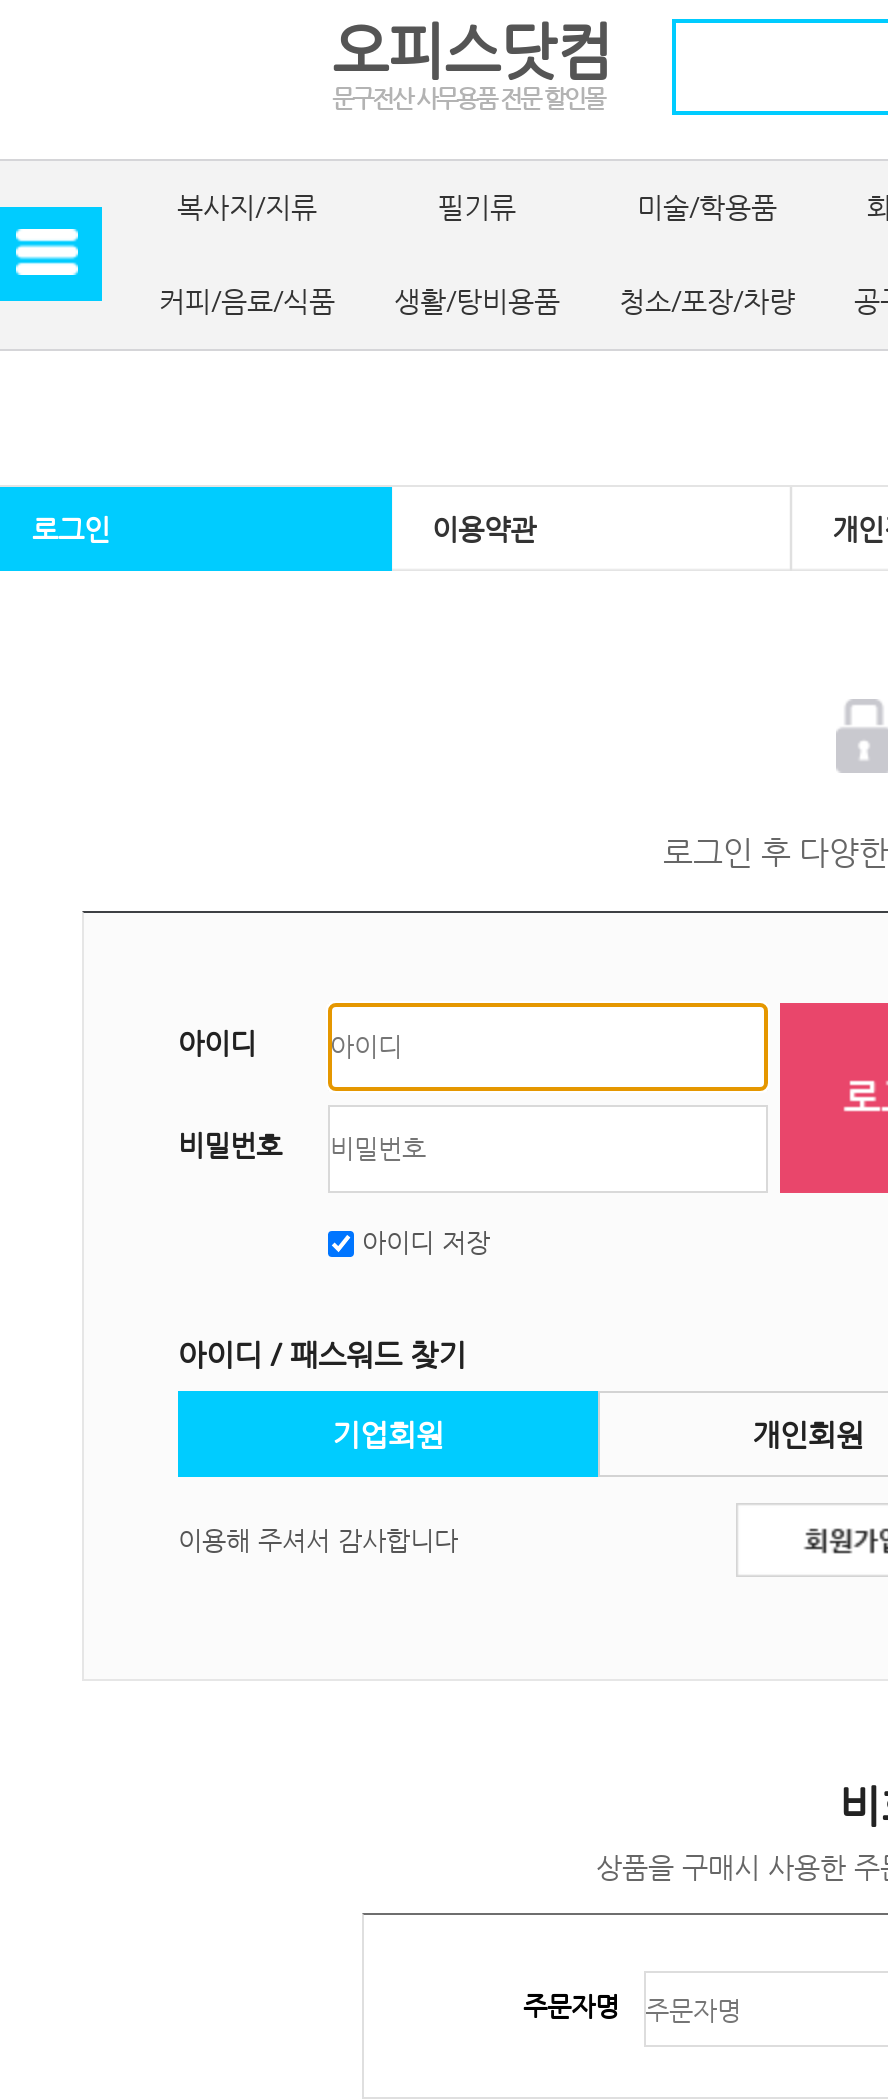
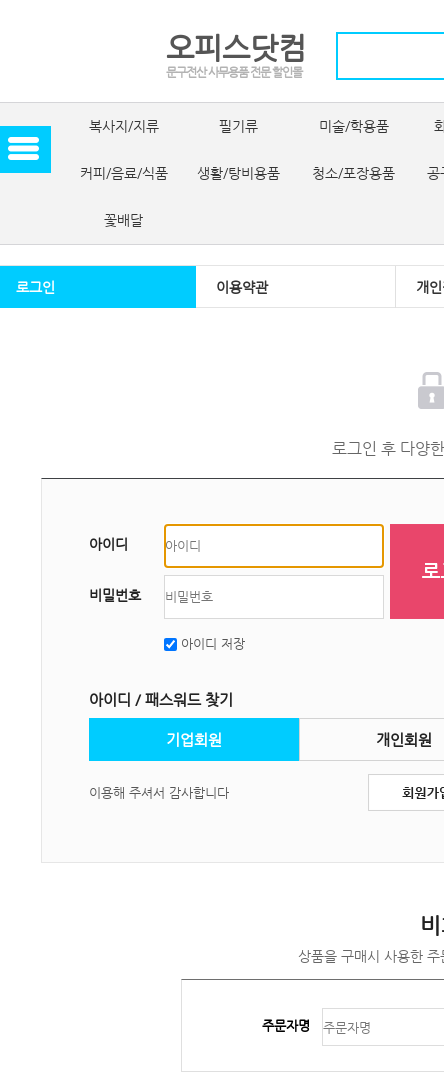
- 청소/포장/차량
+ 청소/포장용품

+ 꽃배달
